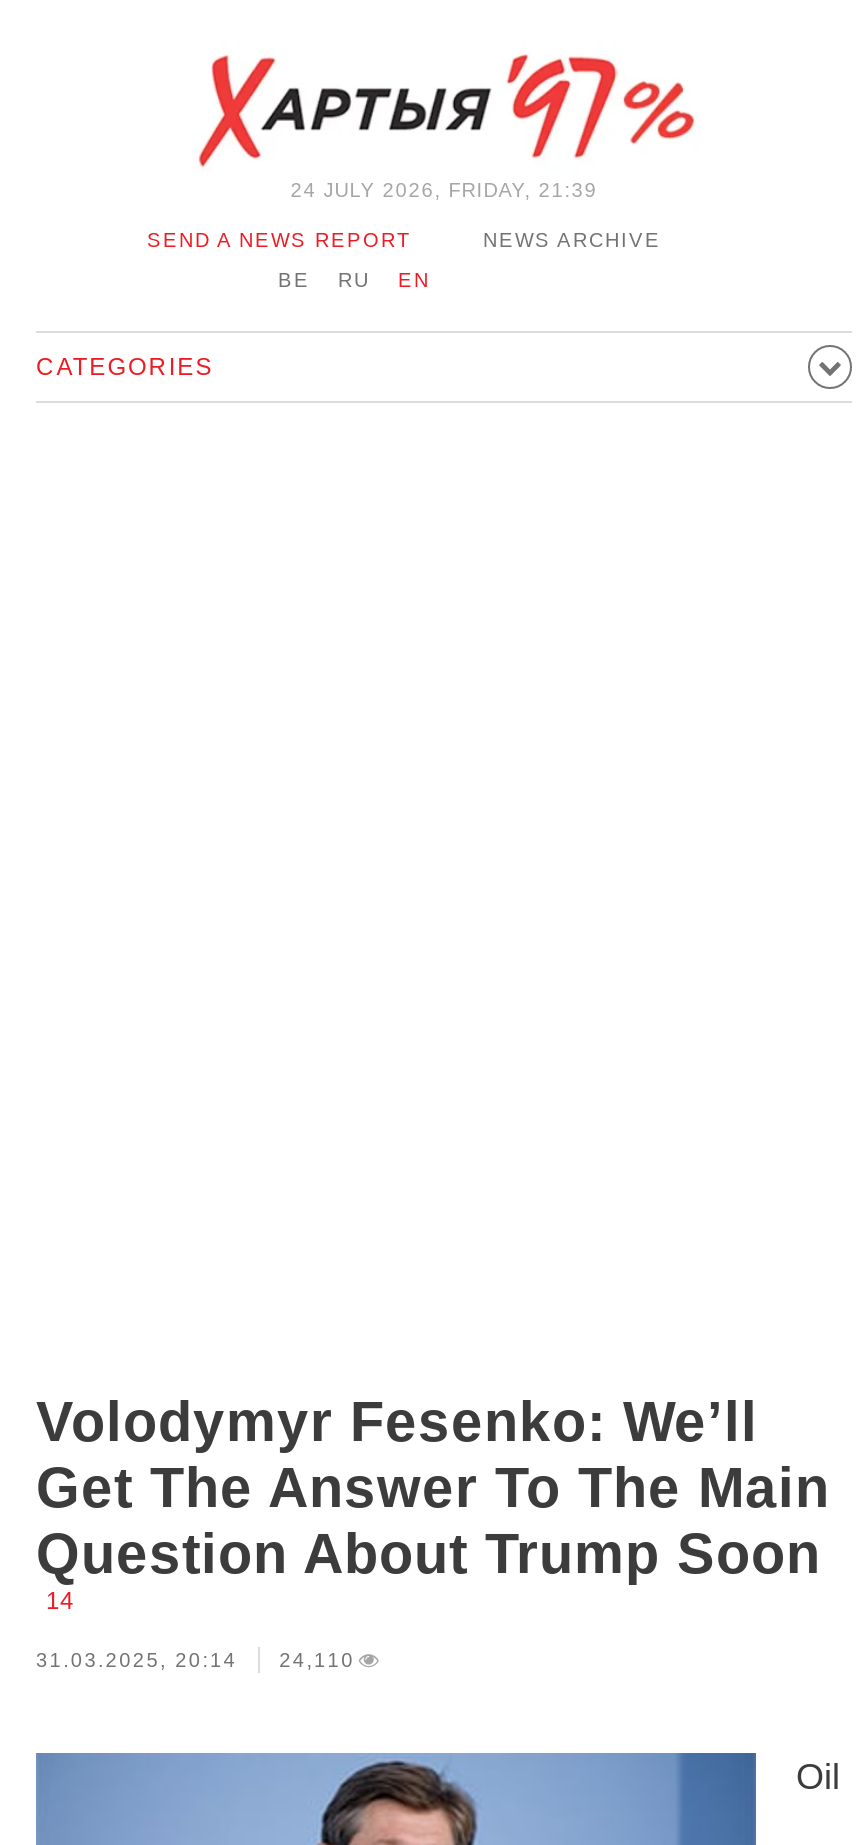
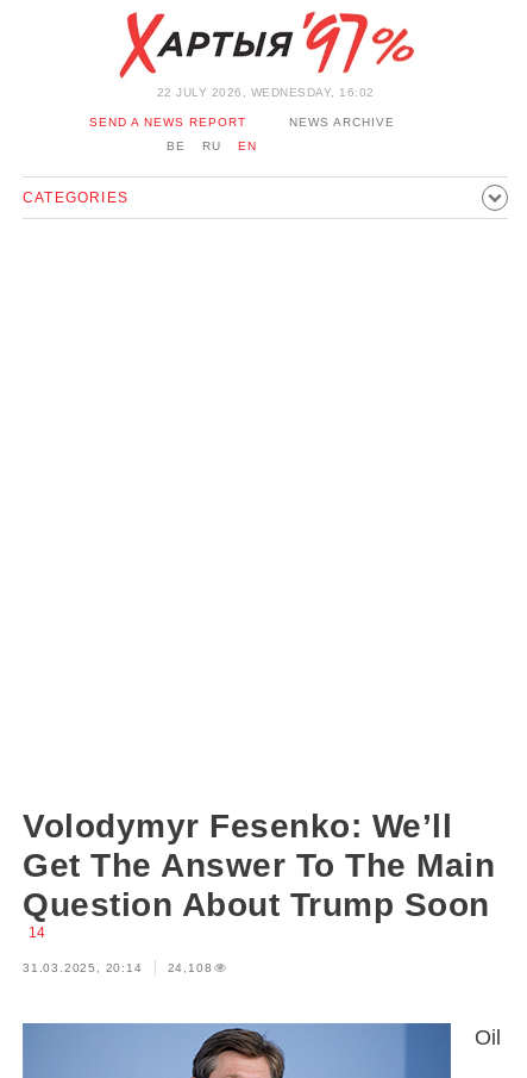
- 24 JULY 2026, FRIDAY, 21:39
+ 22 JULY 2026, WEDNESDAY, 16:02

- 31.03.2025, 20:14 24,110
+ 31.03.2025, 20:14 24,108
